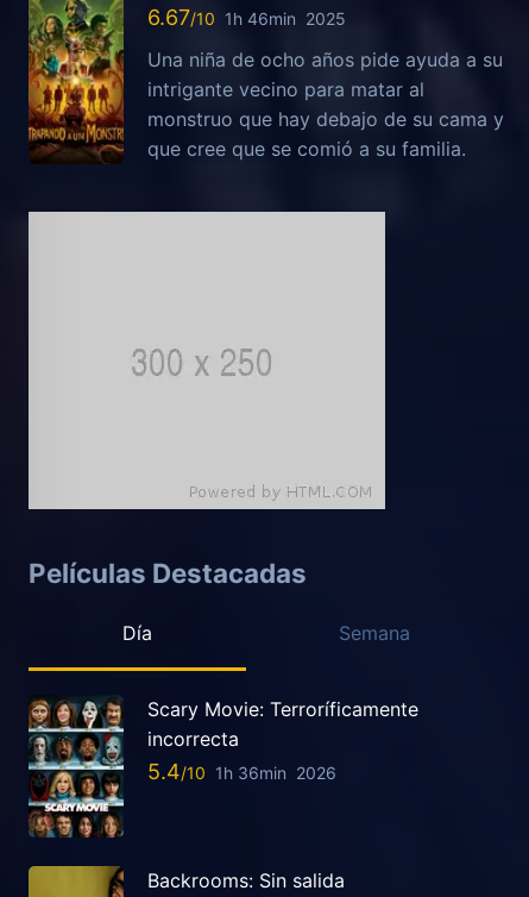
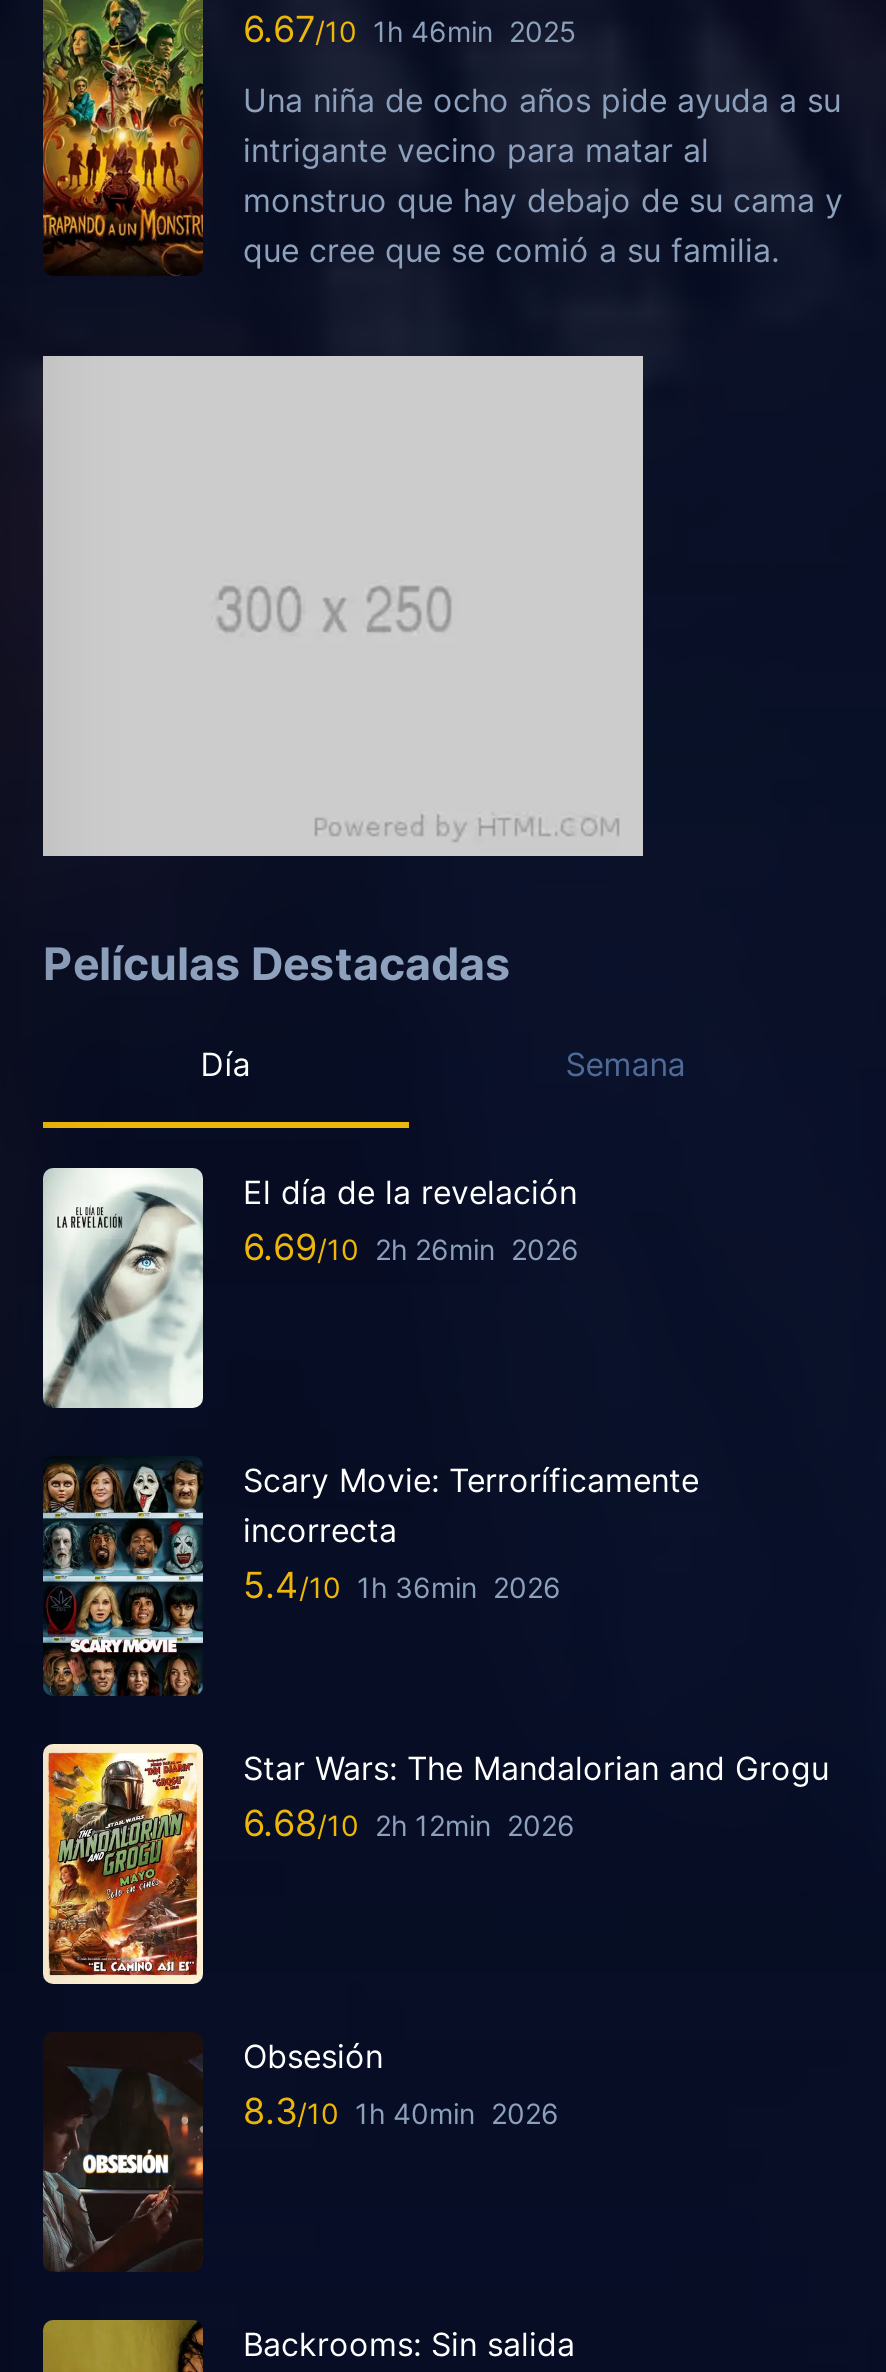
+ [image]
+ El día de la revelación
+ 6.69
+ 2h 26min 2026

+ [image]
+ Star Wars: The Mandalorian and Grogu
+ 6.68
+ 2h 12min 2026

+ [image]
+ Obsesión
+ 8.3
+ 1h 40min 2026
